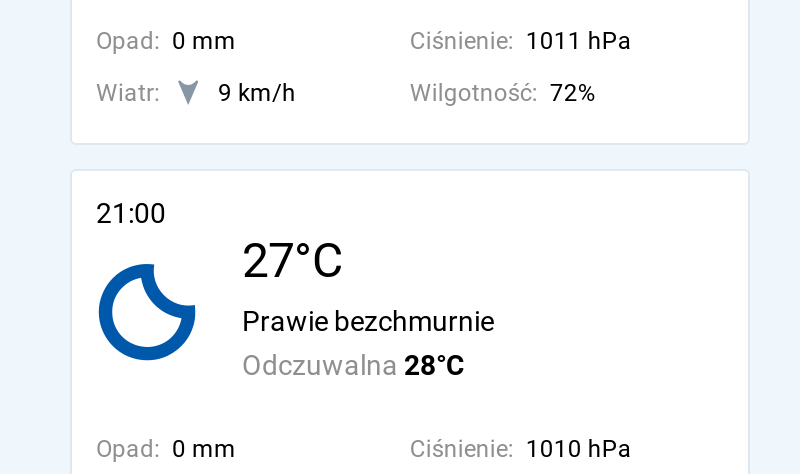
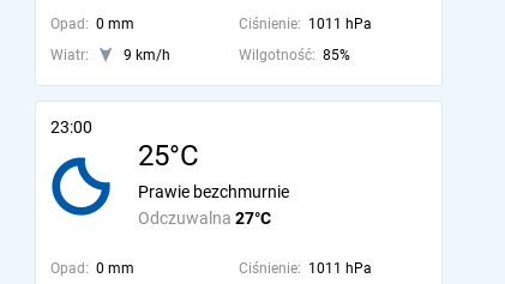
- Wilgotność: 72%
+ Wilgotność: 85%

- 21:00
- 27°C
+ 23:00
+ 25°C

- Odczuwalna 28°C
+ Odczuwalna 27°C

- Ciśnienie: 1010 hPa
+ Ciśnienie: 1011 hPa
